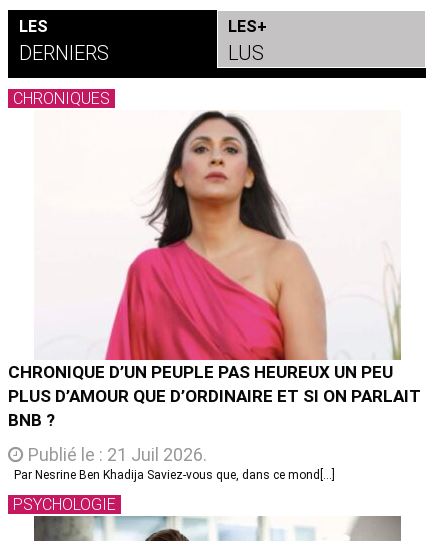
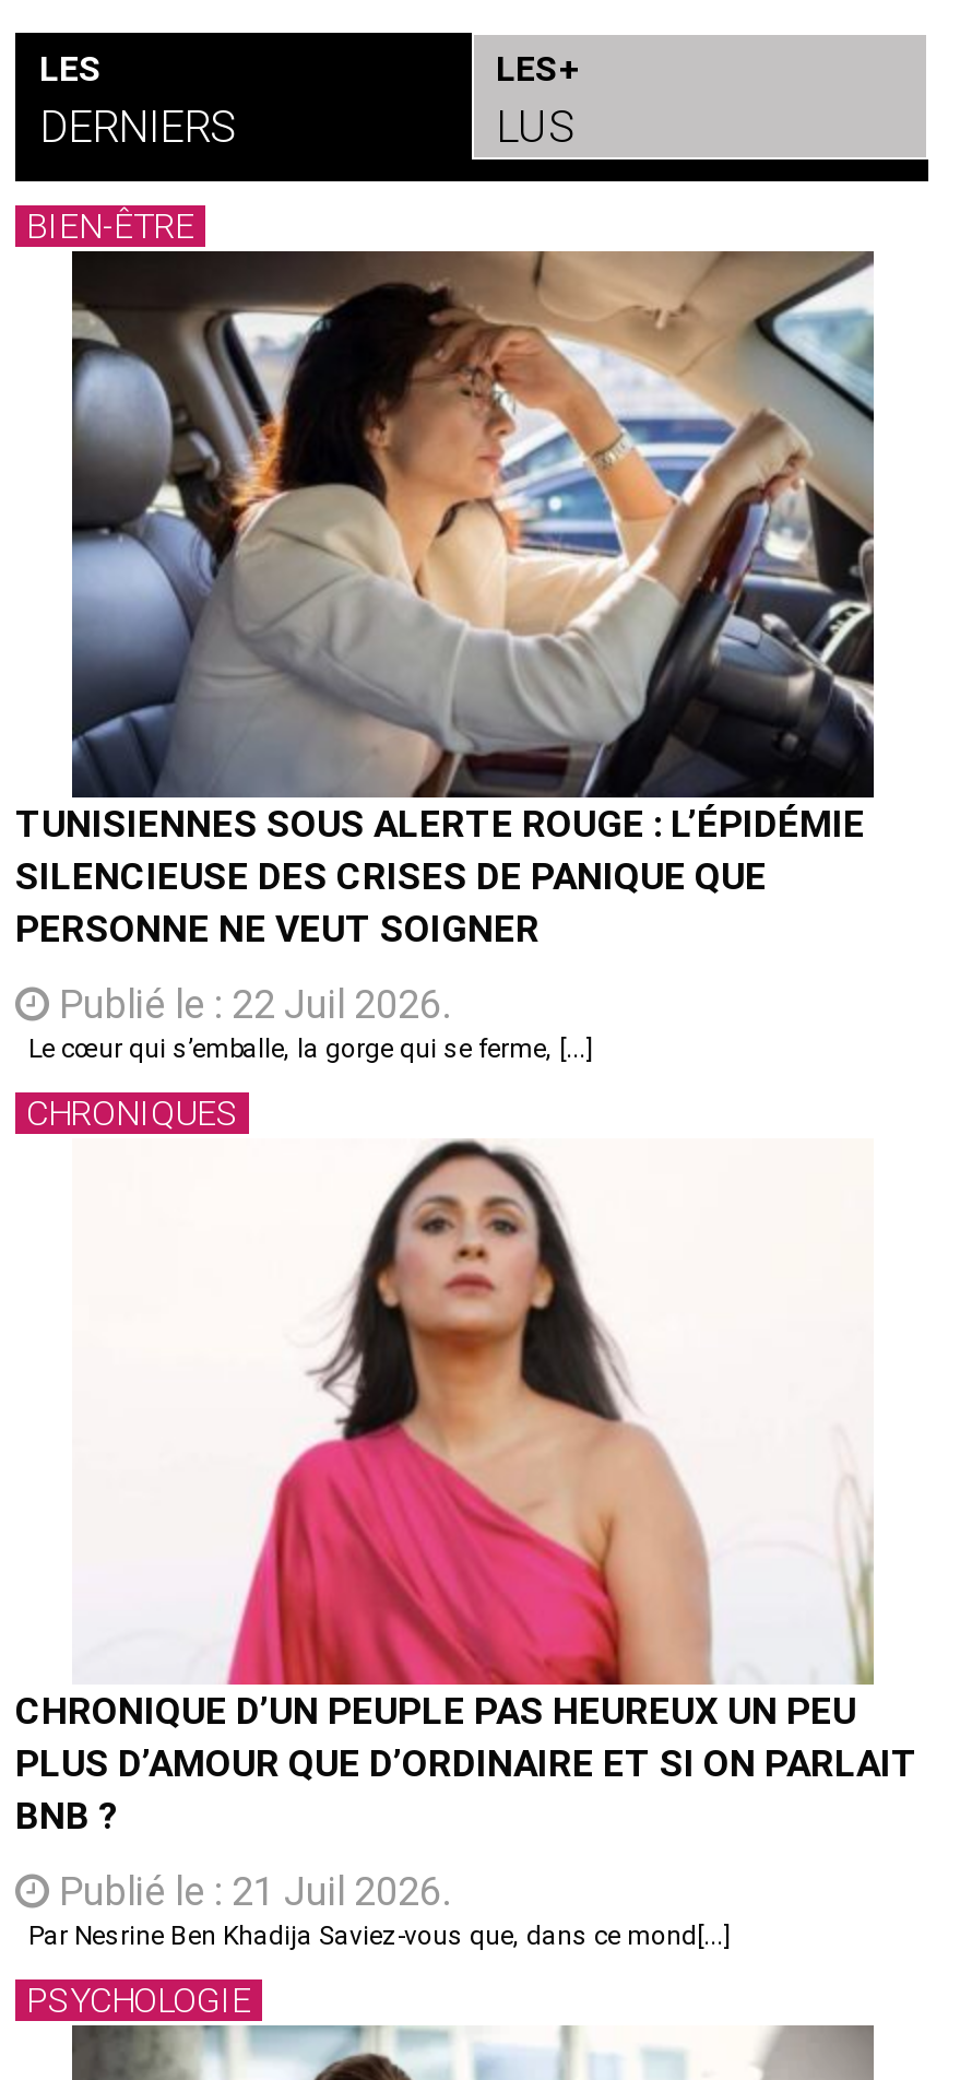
+ [image]
+ TUNISIENNES SOUS ALERTE ROUGE : L’ÉPIDÉMIE
+ SILENCIEUSE DES CRISES DE PANIQUE QUE
+ PERSONNE NE VEUT SOIGNER
+ Publié le : 22 Juil 2026.
+ Le cœur qui s’emballe, la gorge qui se ferme, [...]

+ BIEN-ÊTRE
